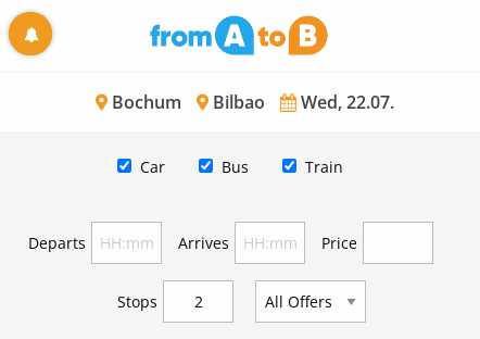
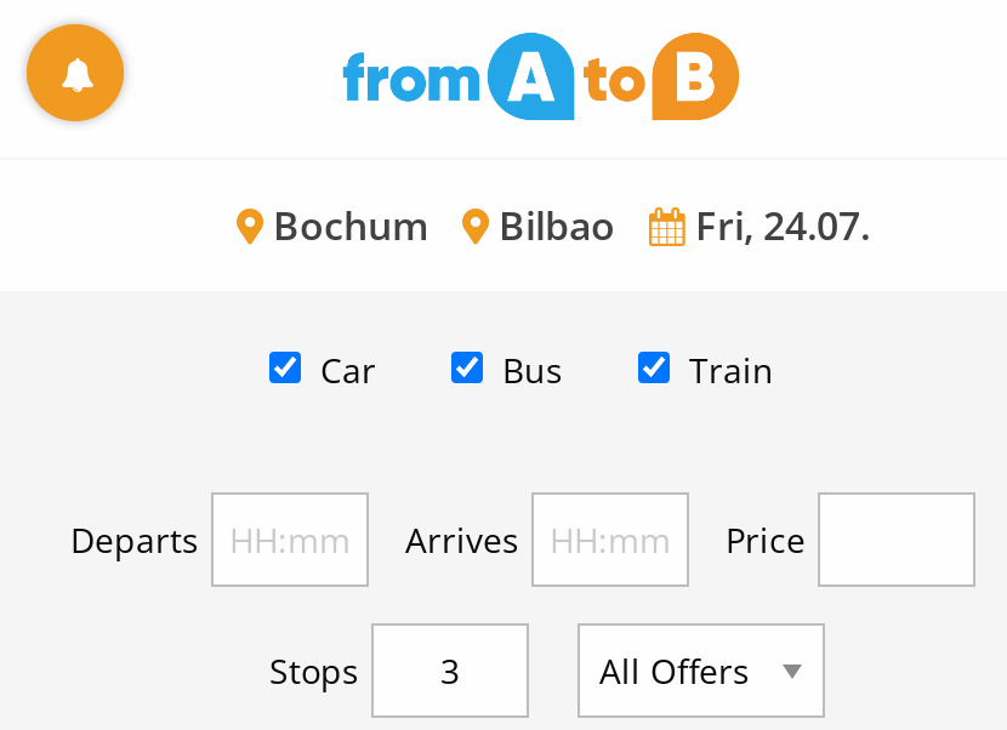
- Bochum Bilbao Wed, 22.07.
+ Bochum Bilbao Fri, 24.07.
